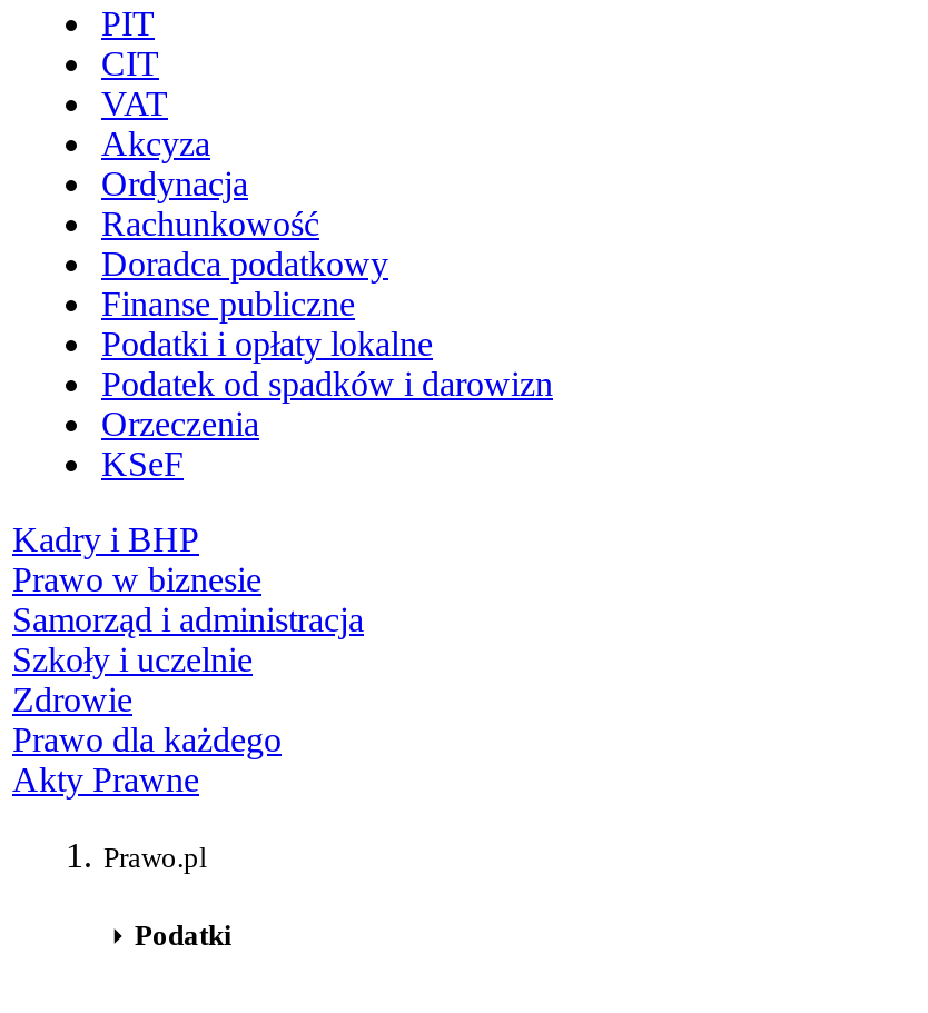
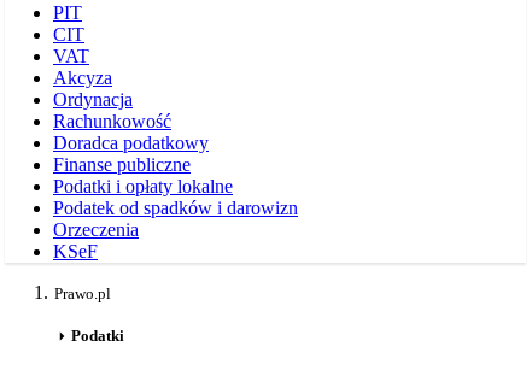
- Kadry i BHP
- Prawo w biznesie
- Samorząd i administracja
- Szkoły i uczelnie
- Zdrowie
- Prawo dla każdego
- Akty Prawne
